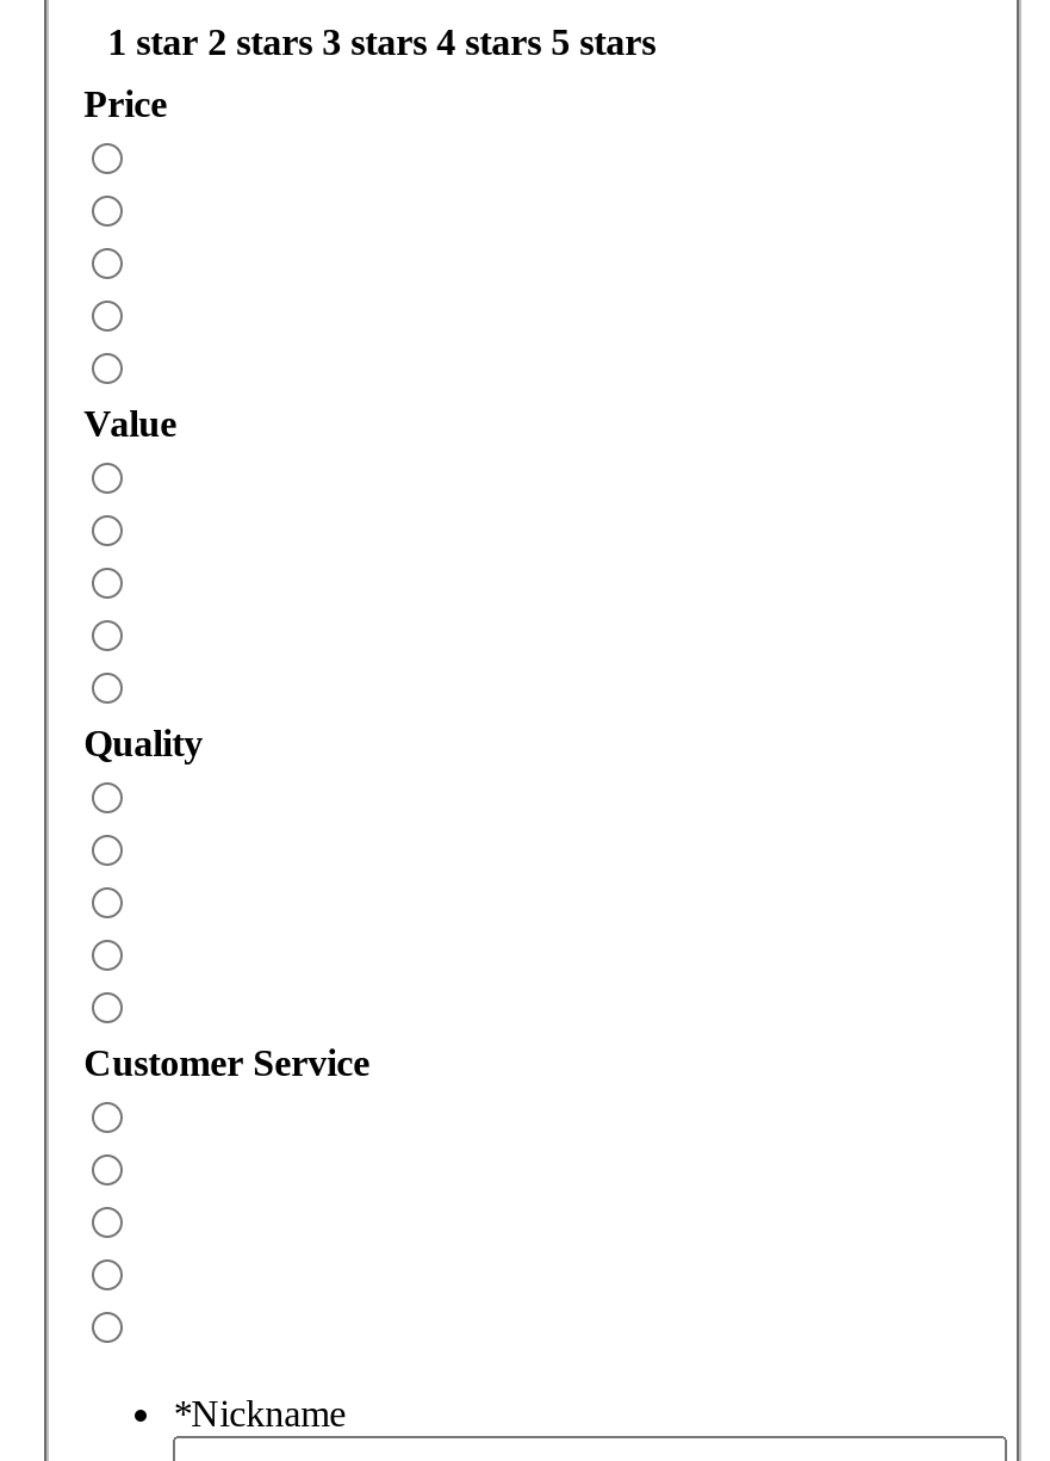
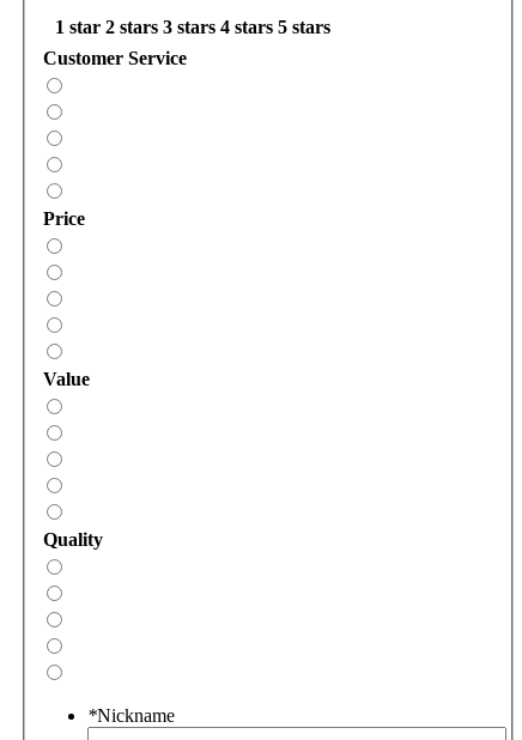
moved down: Price | Value | Quality

moved up: Customer Service
